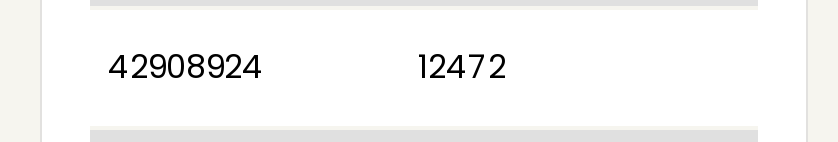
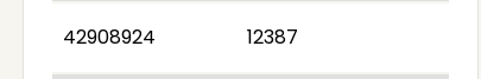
- 12472
+ 12387
